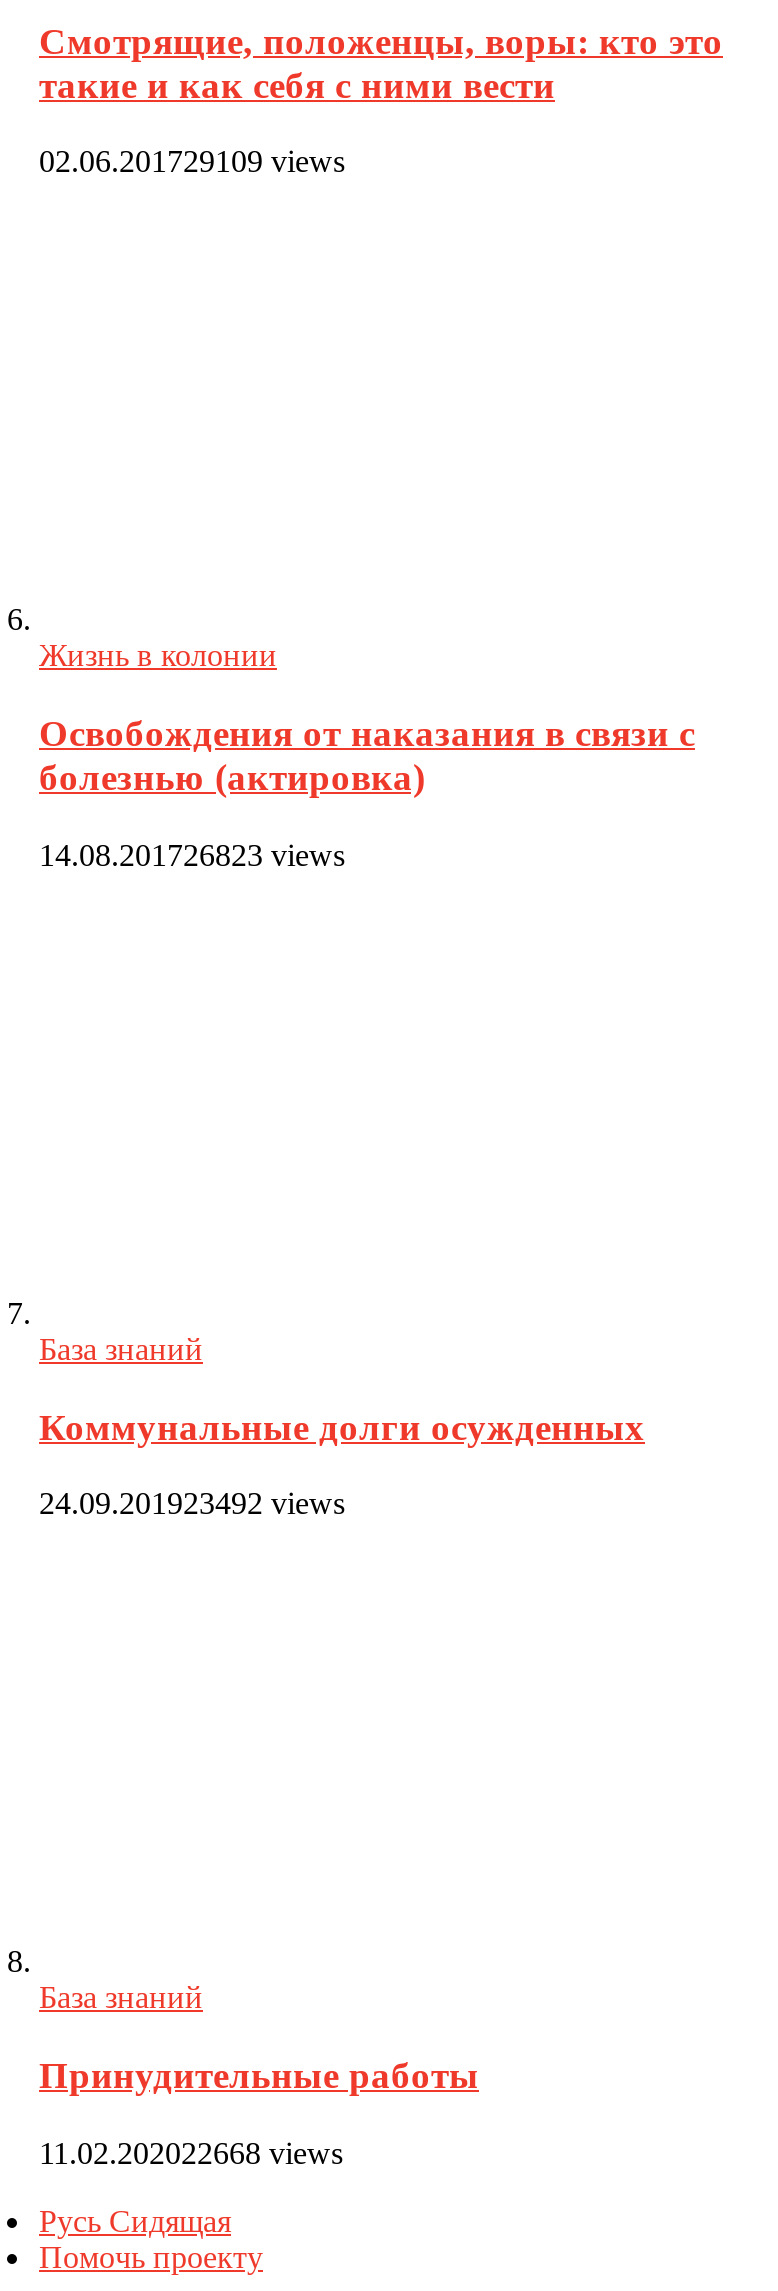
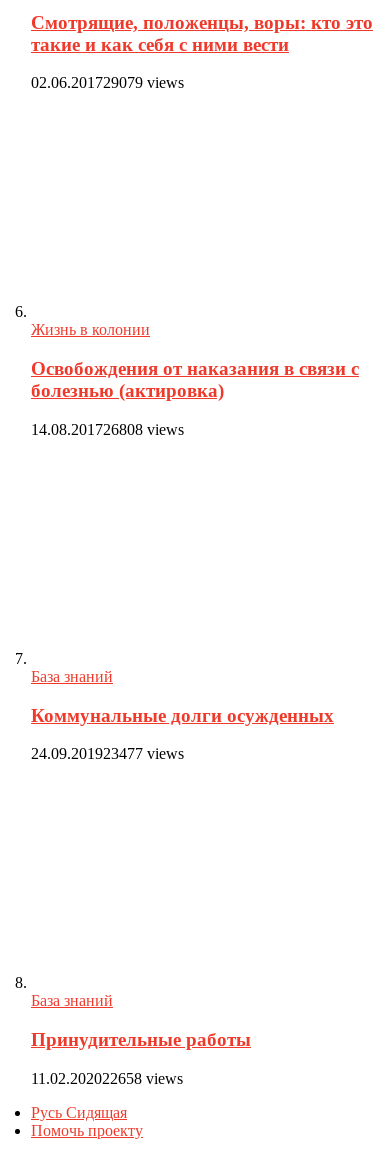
- 02.06.201729109 views
+ 02.06.201729079 views

- 14.08.201726823 views
+ 14.08.201726808 views

- 24.09.201923492 views
+ 24.09.201923477 views

- 11.02.202022668 views
+ 11.02.202022658 views
